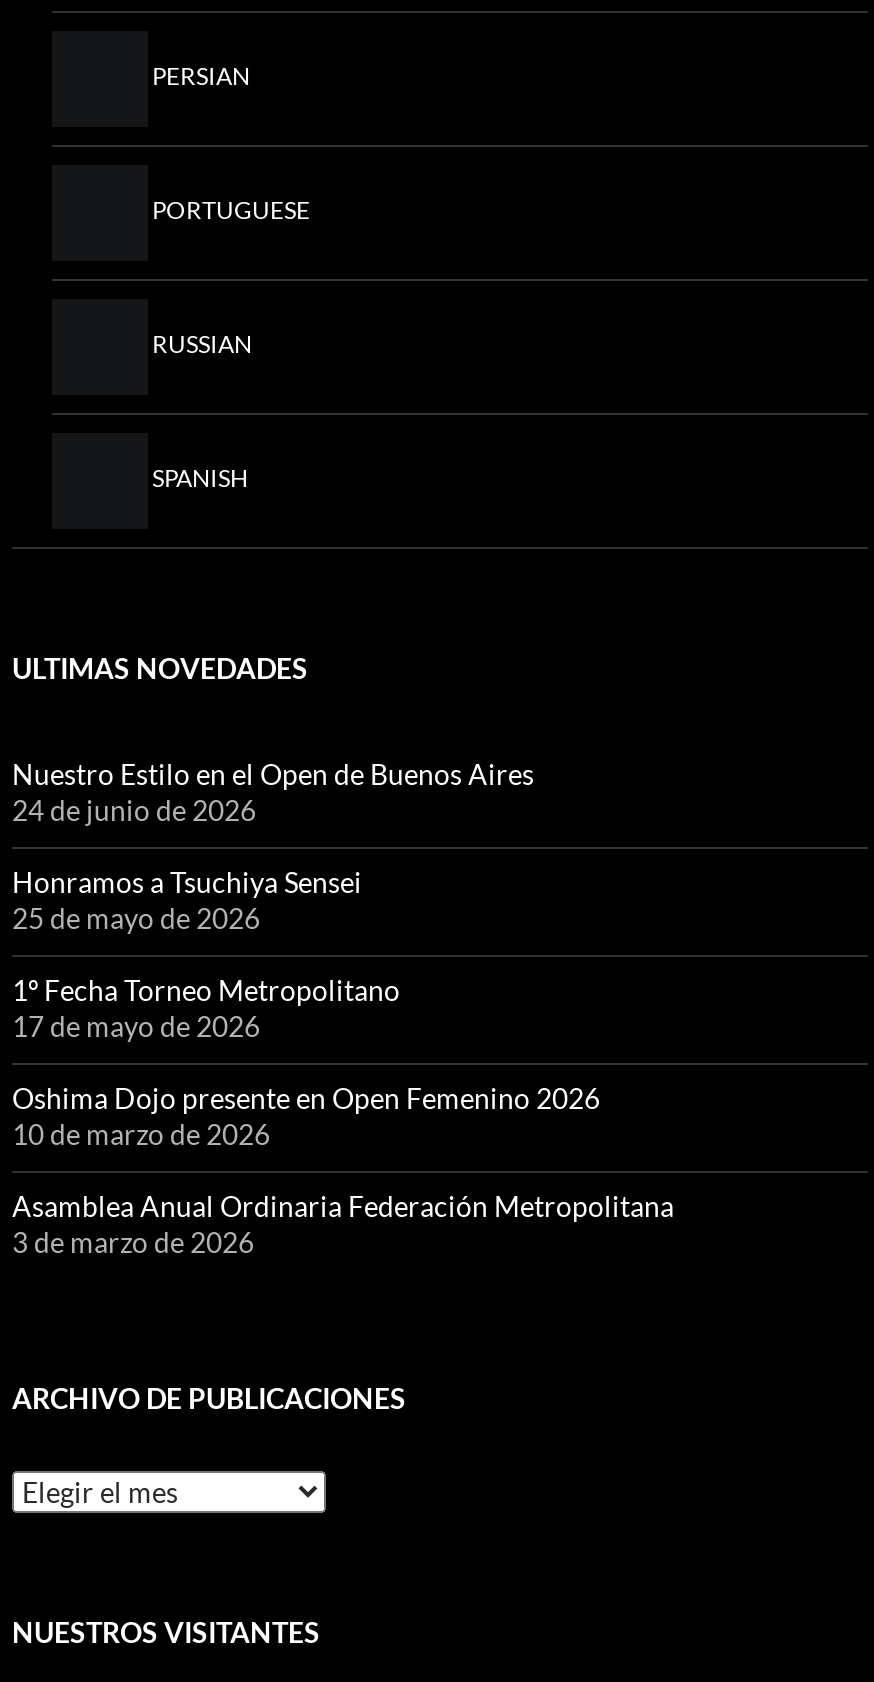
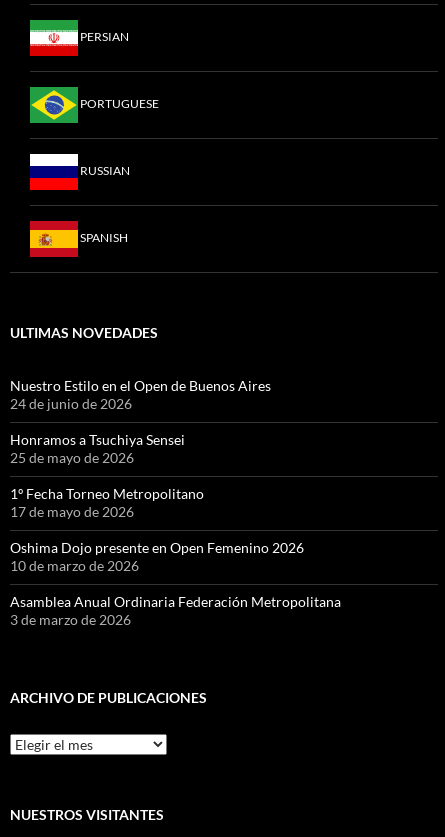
+ [image]

+ [image]

+ [image]

+ [image]
